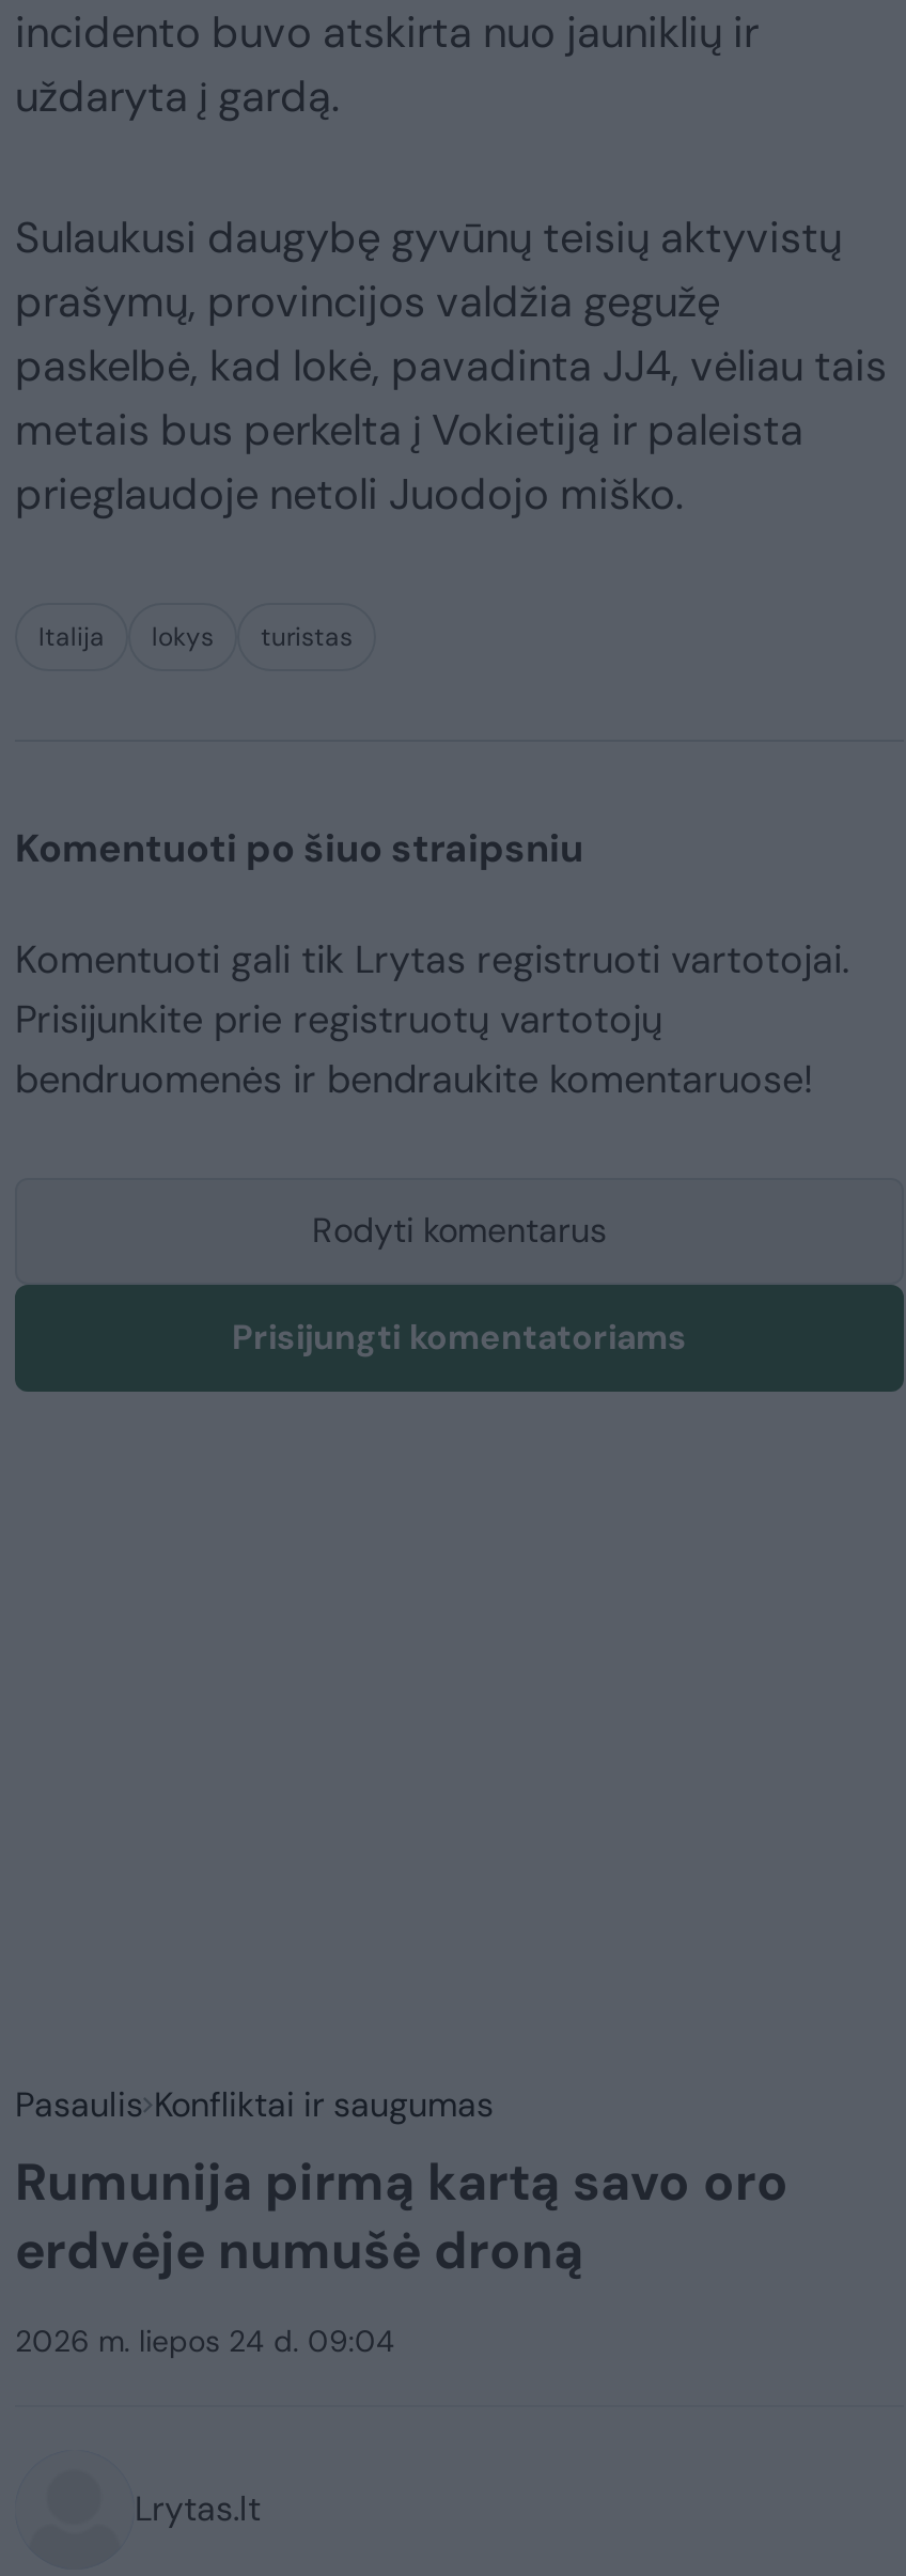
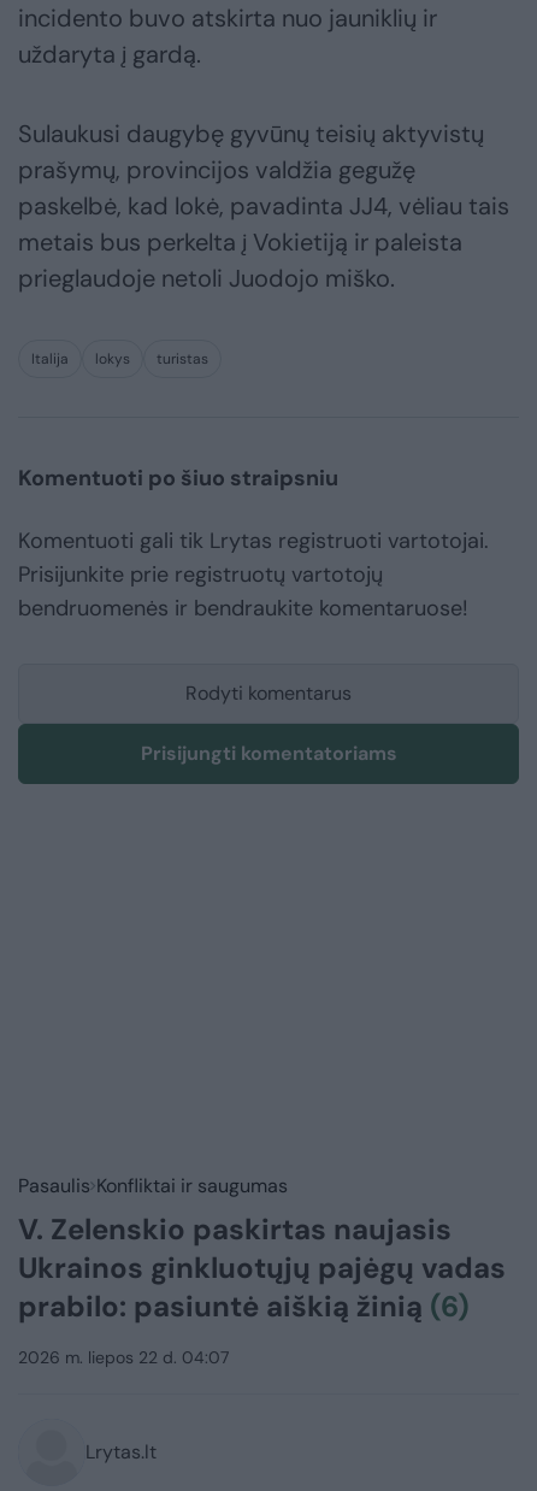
- Rumunija pirmą kartą savo oro
- erdvėje numušė droną
+ V. Zelenskio paskirtas naujasis
+ Ukrainos ginkluotųjų pajėgų vadas
+ prabilo: pasiuntė aiškią žinią (6)

- 2026 m. liepos 24 d. 09:04
+ 2026 m. liepos 22 d. 04:07
